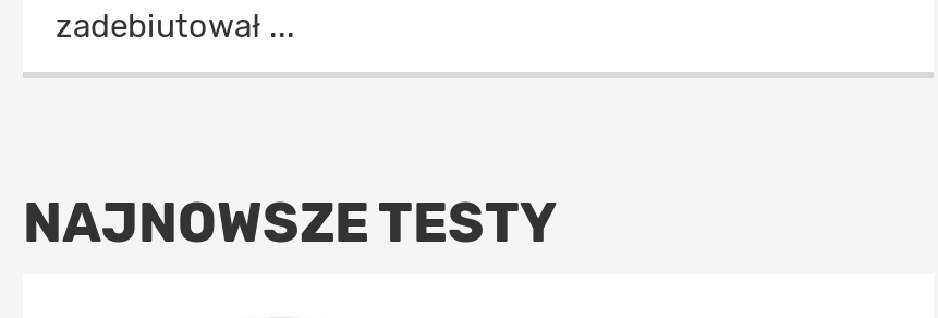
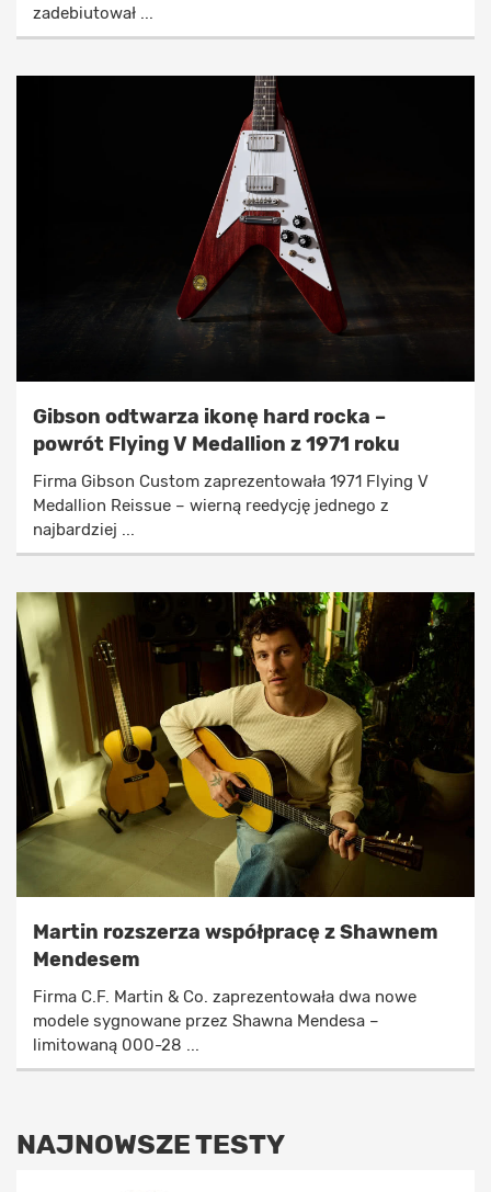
+ [image]
+ Gibson odtwarza ikonę hard rocka –
+ powrót Flying V Medallion z 1971 roku
+ Firma Gibson Custom zaprezentowała 1971 Flying V
+ Medallion Reissue – wierną reedycję jednego z
+ najbardziej ...

+ [image]
+ Martin rozszerza współpracę z Shawnem
+ Mendesem
+ Firma C.F. Martin & Co. zaprezentowała dwa nowe
+ modele sygnowane przez Shawna Mendesa –
+ limitowaną 000-28 ...
